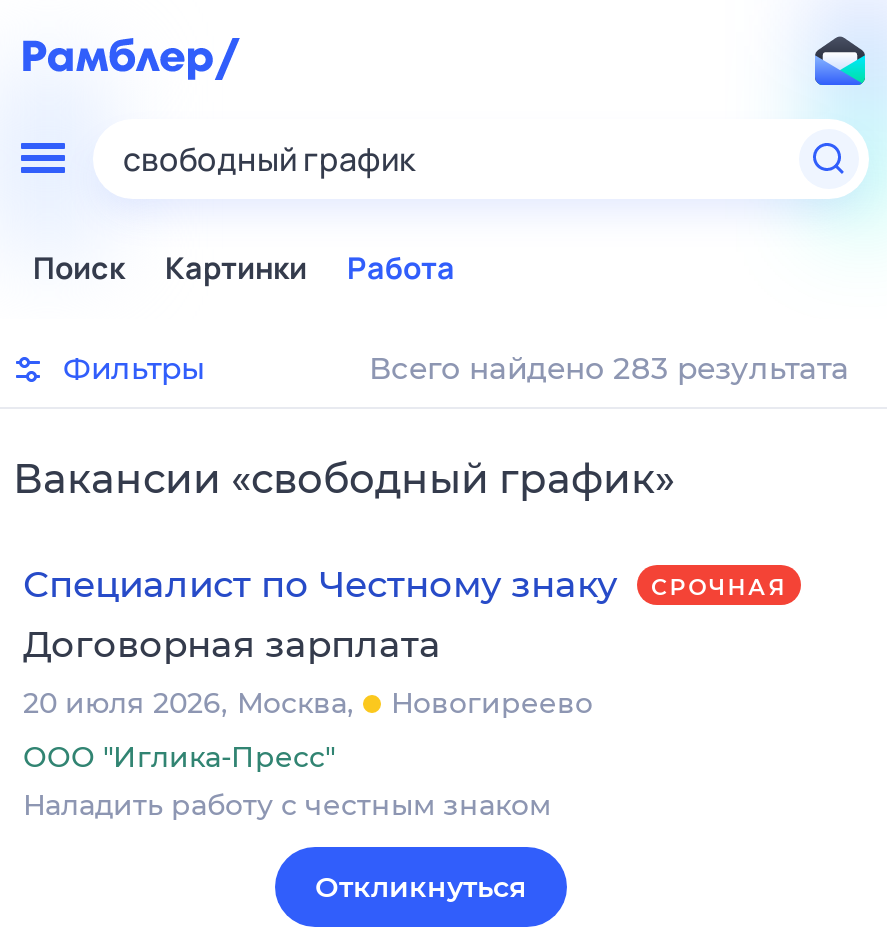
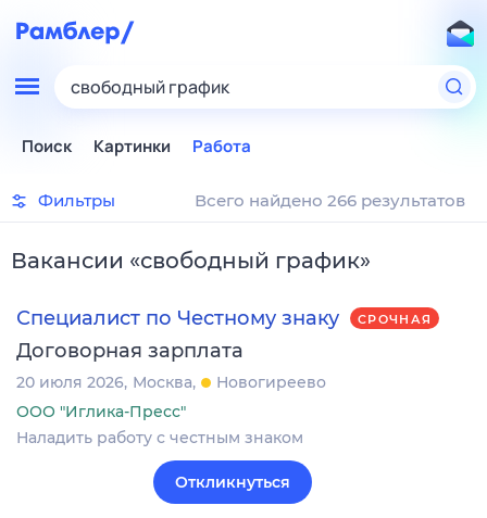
- Всего найдено 283 результата
+ Всего найдено 266 результатов
